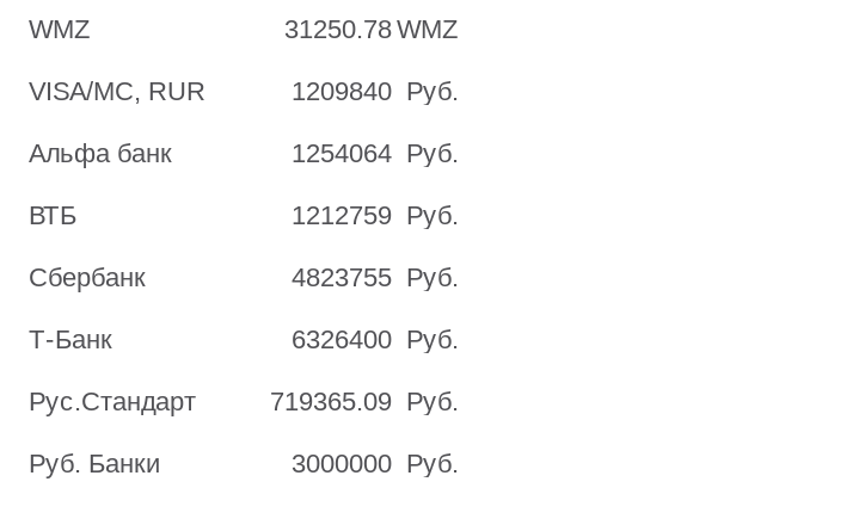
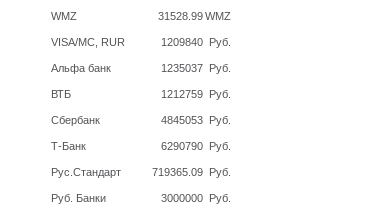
- 31250.78 WMZ
+ 31528.99 WMZ

- 1254064 Руб.
+ 1235037 Руб.

- 4823755 Руб.
+ 4845053 Руб.

- 6326400 Руб.
+ 6290790 Руб.
